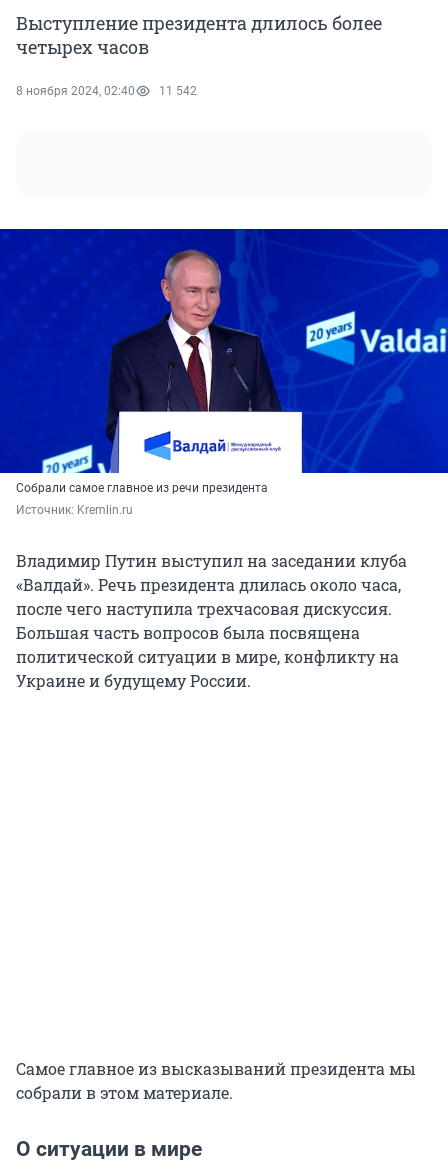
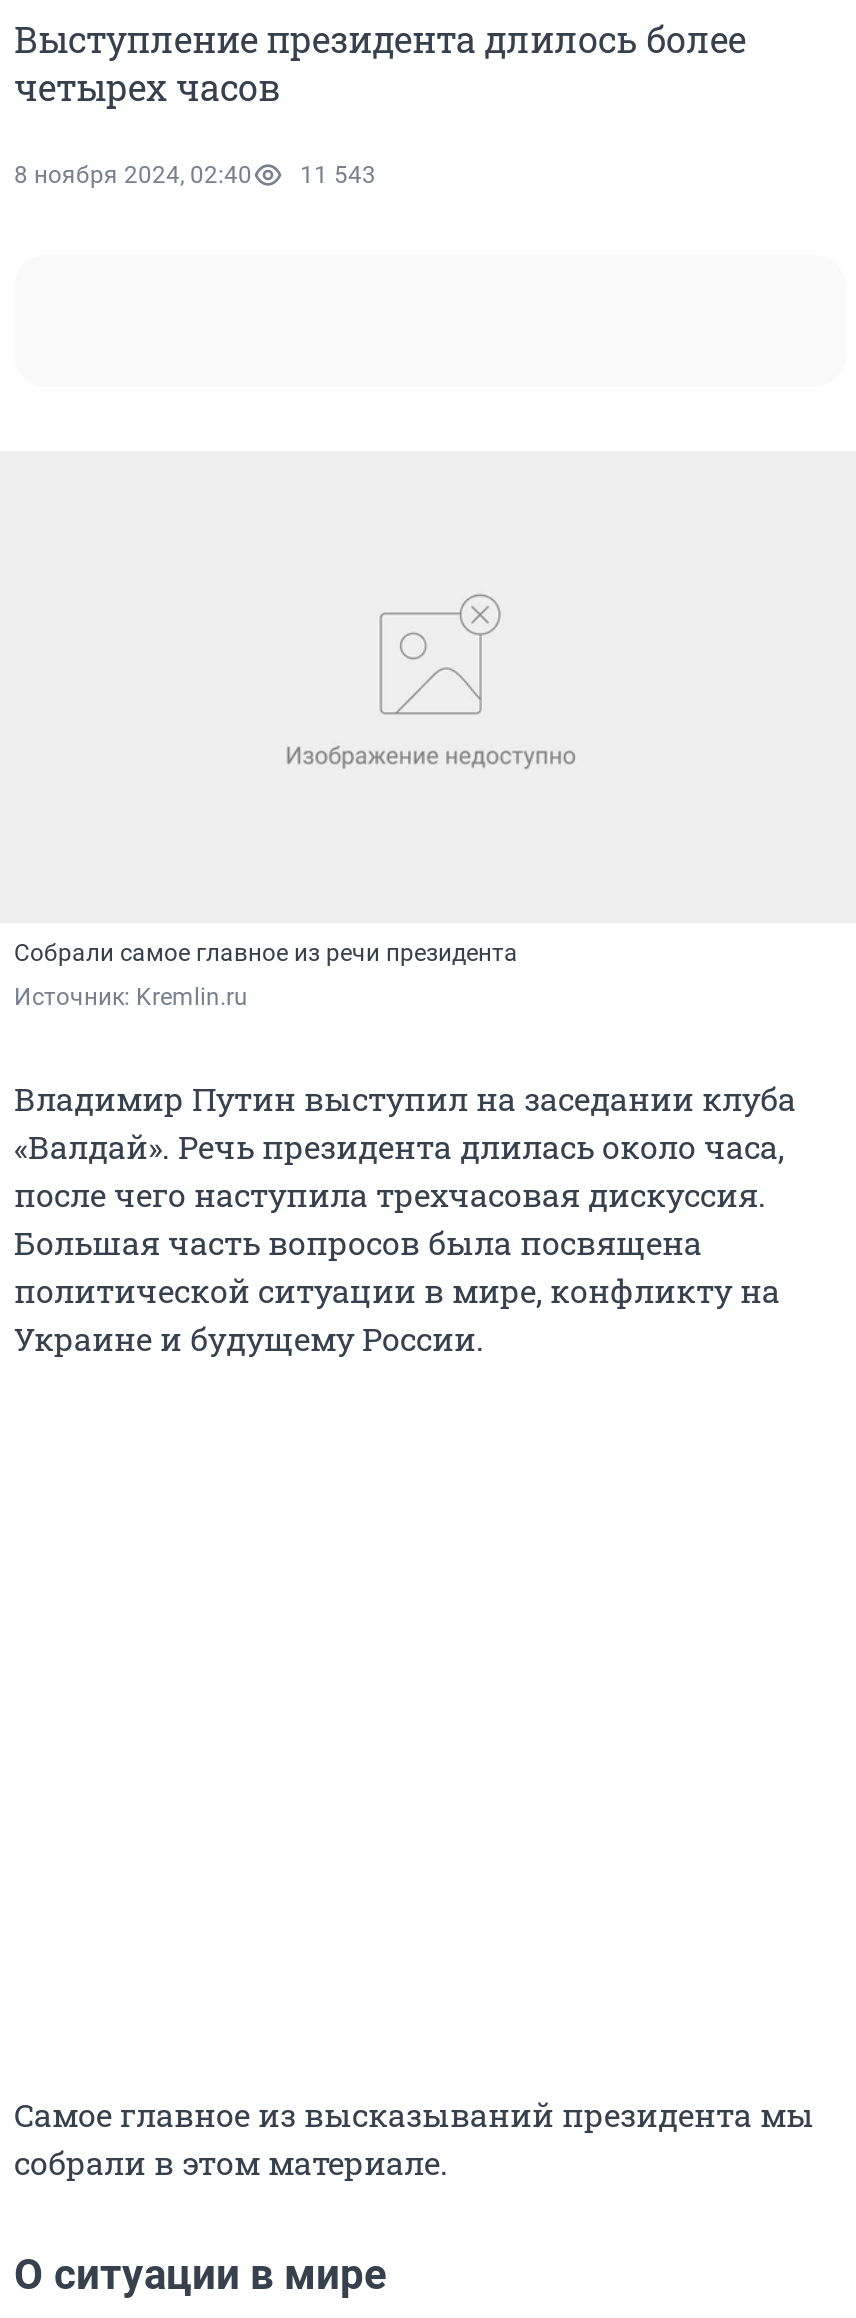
- 8 ноября 2024, 02:40 11 542
+ 8 ноября 2024, 02:40 11 543

- [image]
